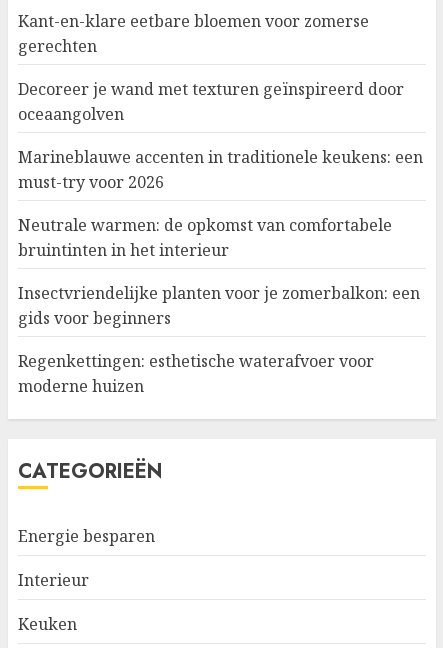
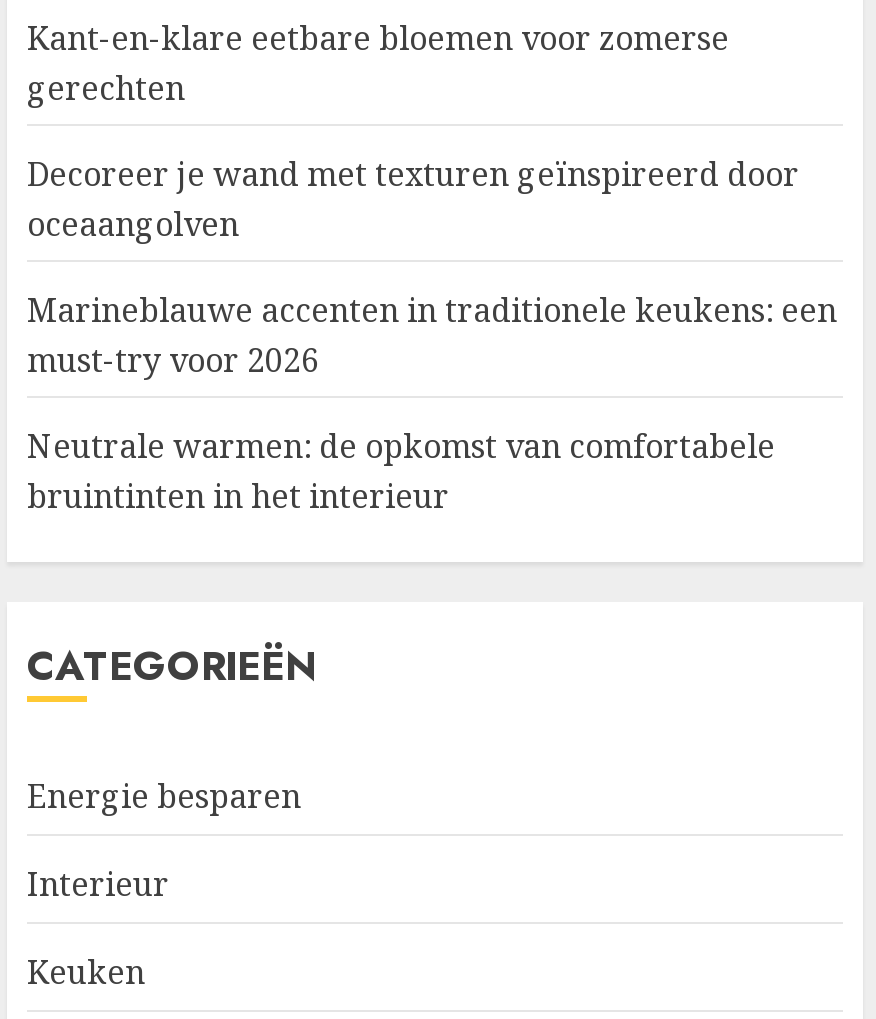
- Insectvriendelijke planten voor je zomerbalkon: een
- gids voor beginners
- Regenkettingen: esthetische waterafvoer voor
- moderne huizen
